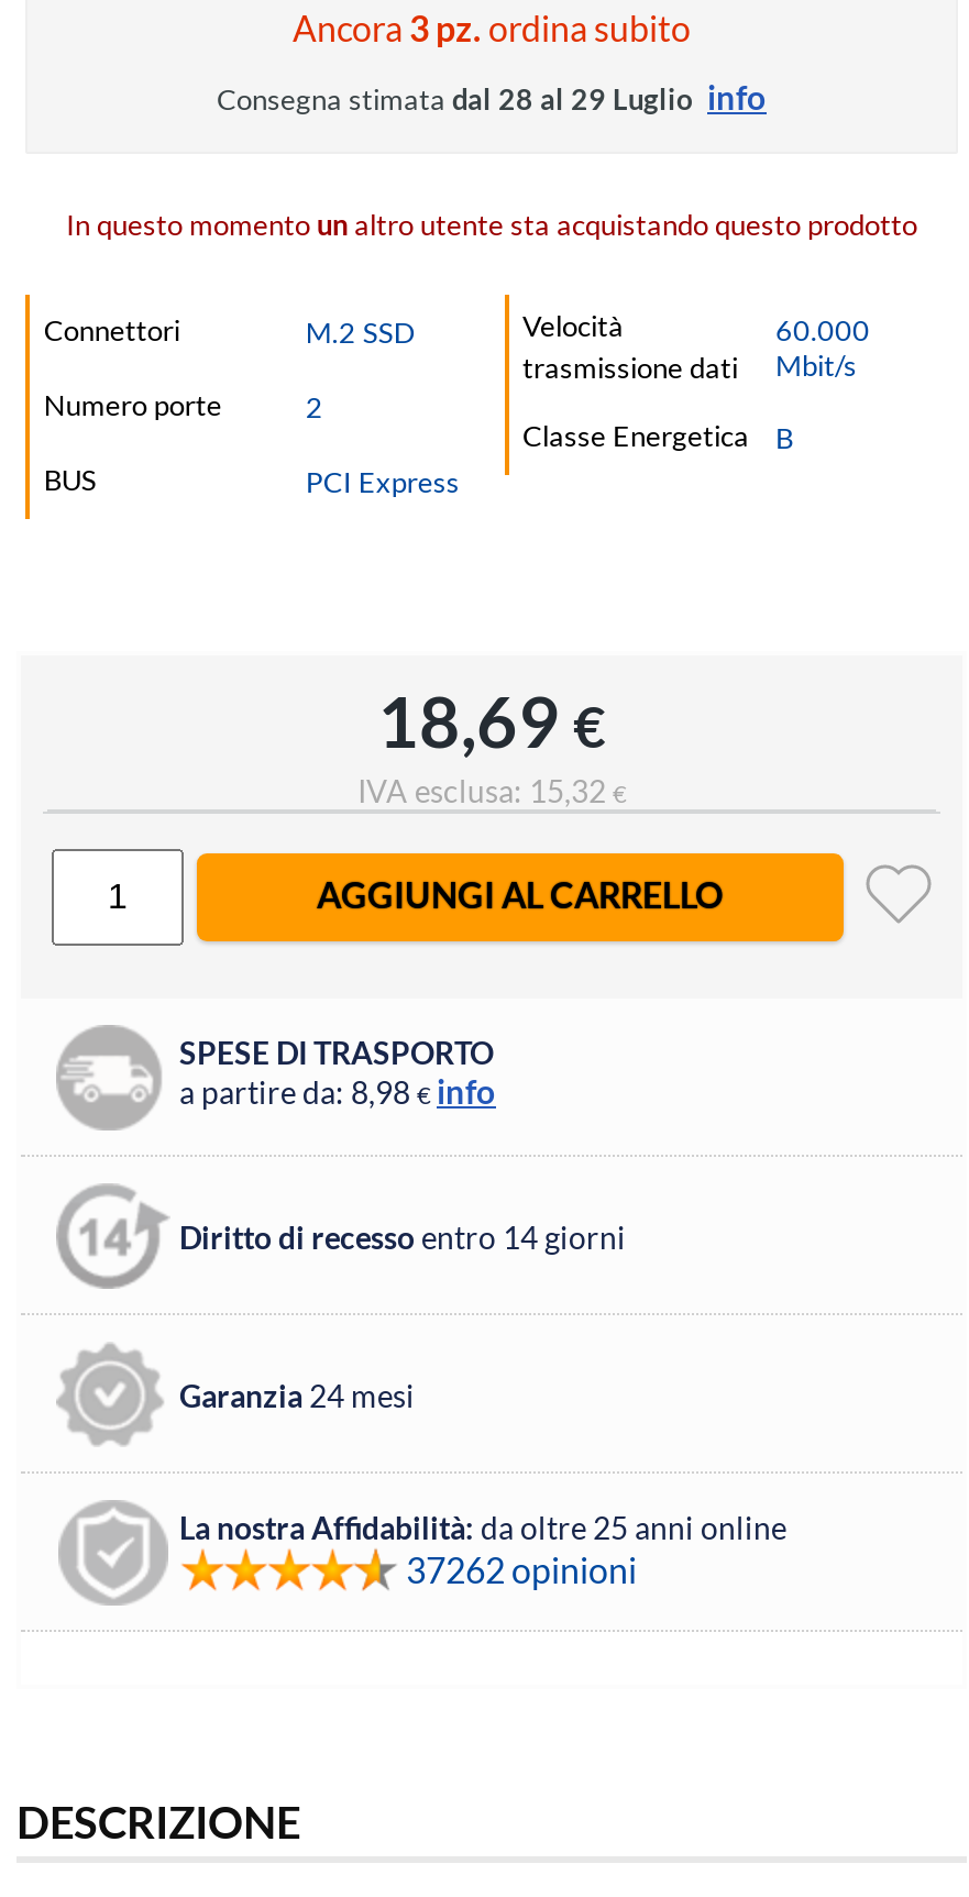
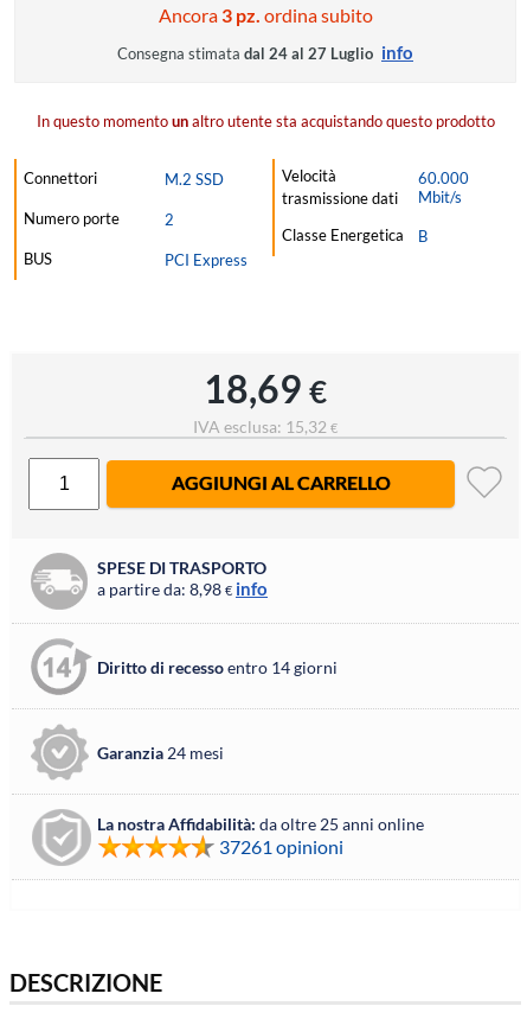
- Consegna stimata dal 28 al 29 Luglio info
+ Consegna stimata dal 24 al 27 Luglio info

- 37262 opinioni
+ 37261 opinioni
